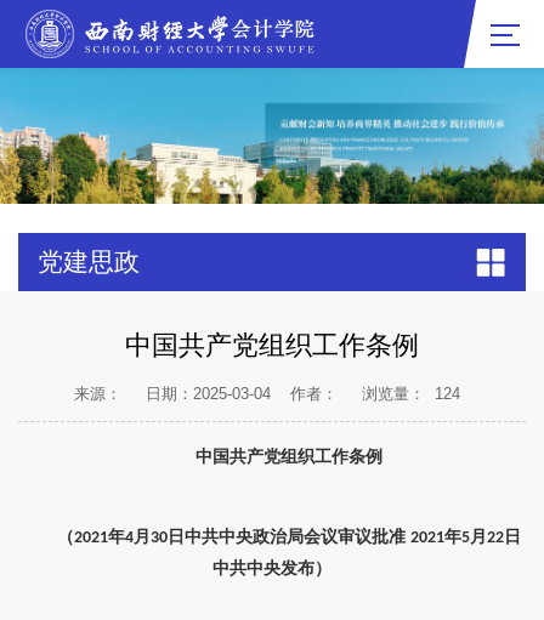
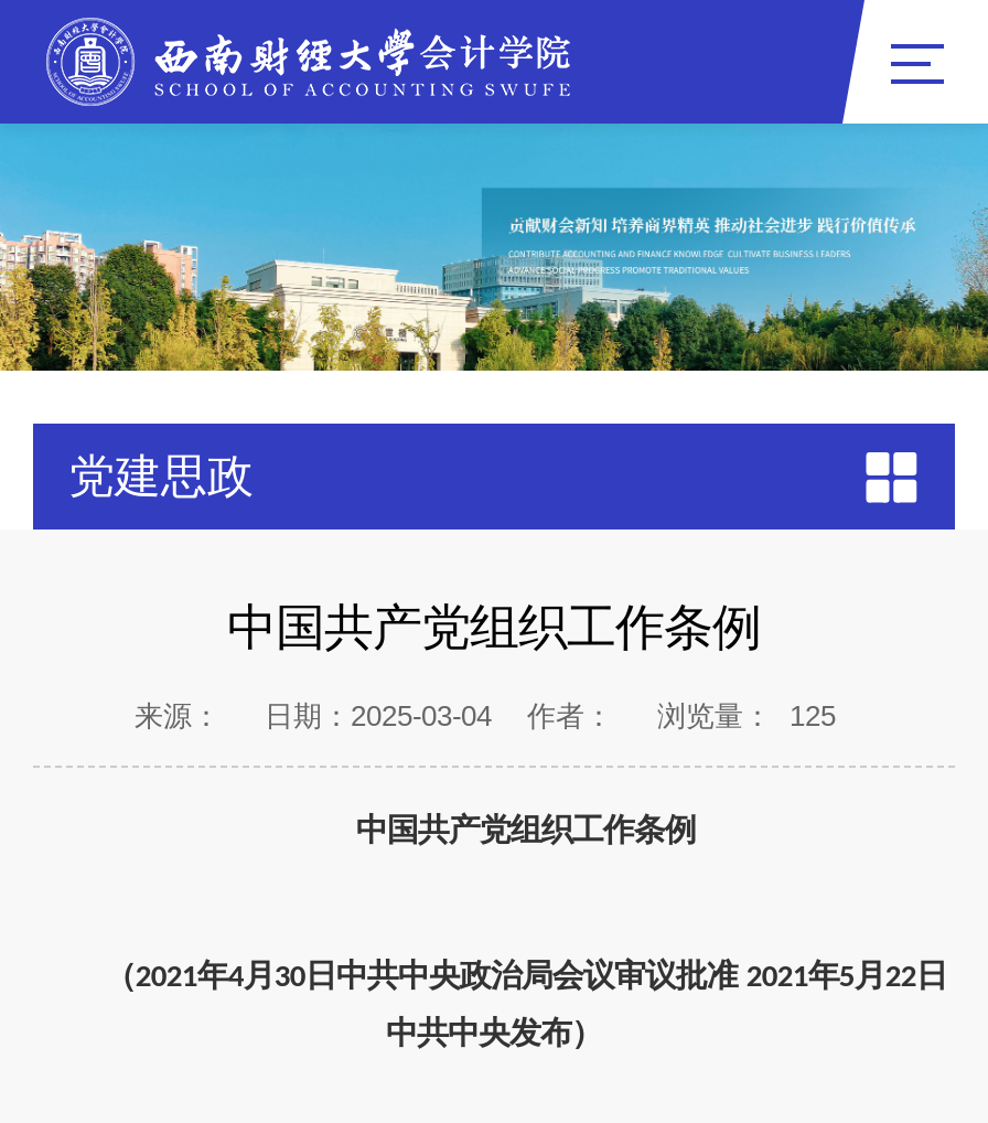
- 来源： 日期：2025-03-04 作者： 浏览量： 124
+ 来源： 日期：2025-03-04 作者： 浏览量： 125
